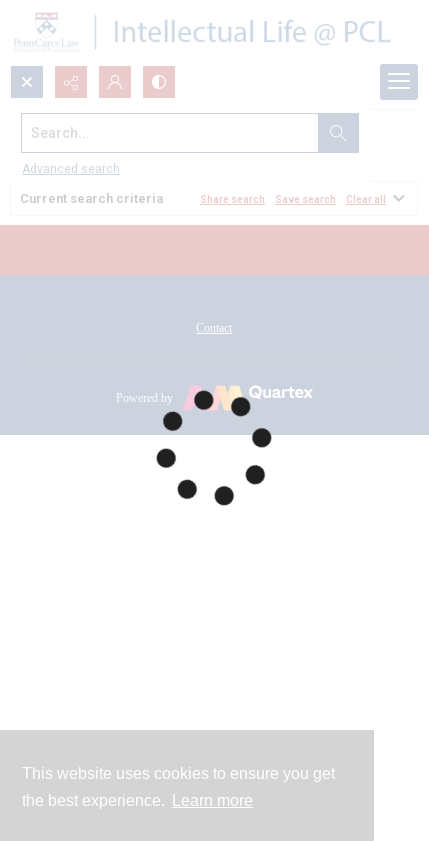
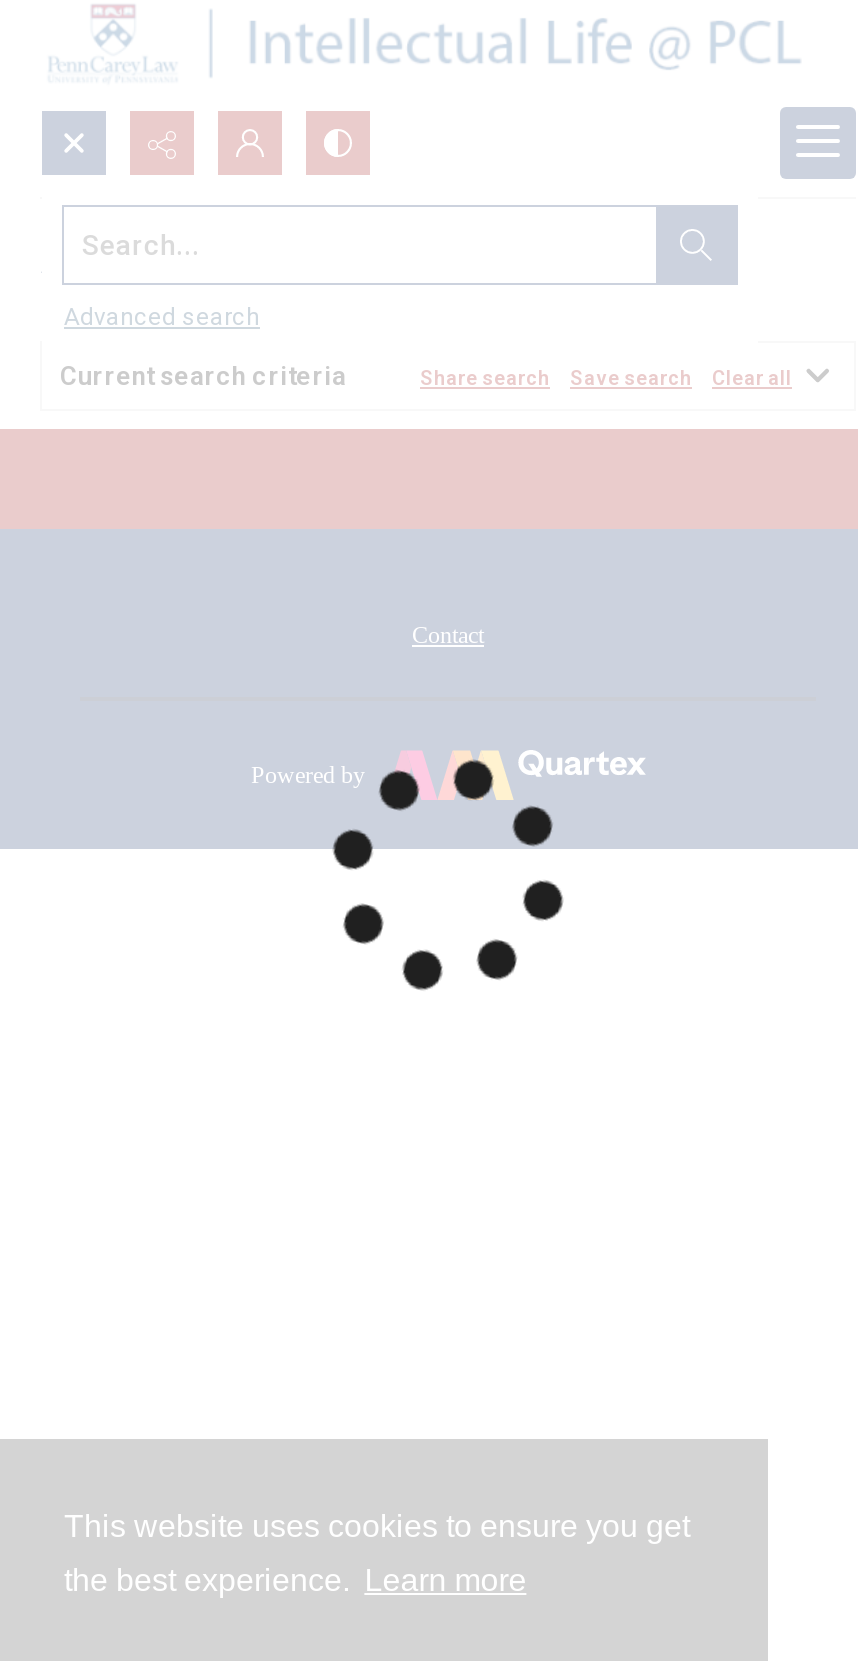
- [image]
+ [image]
